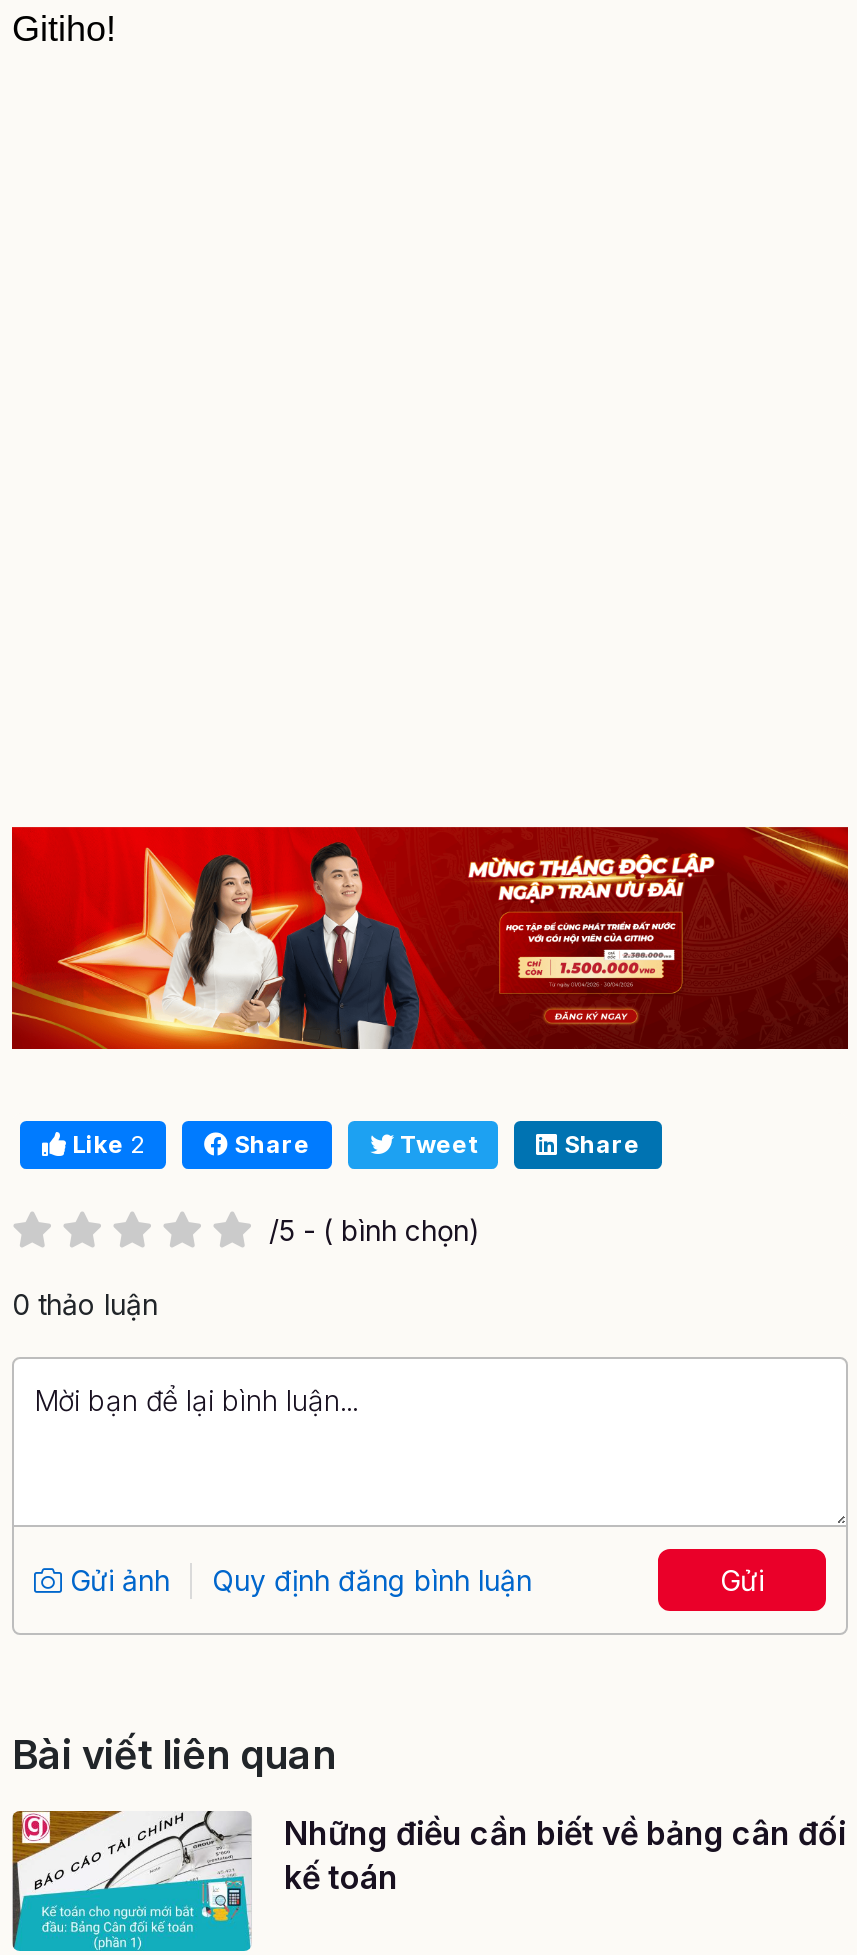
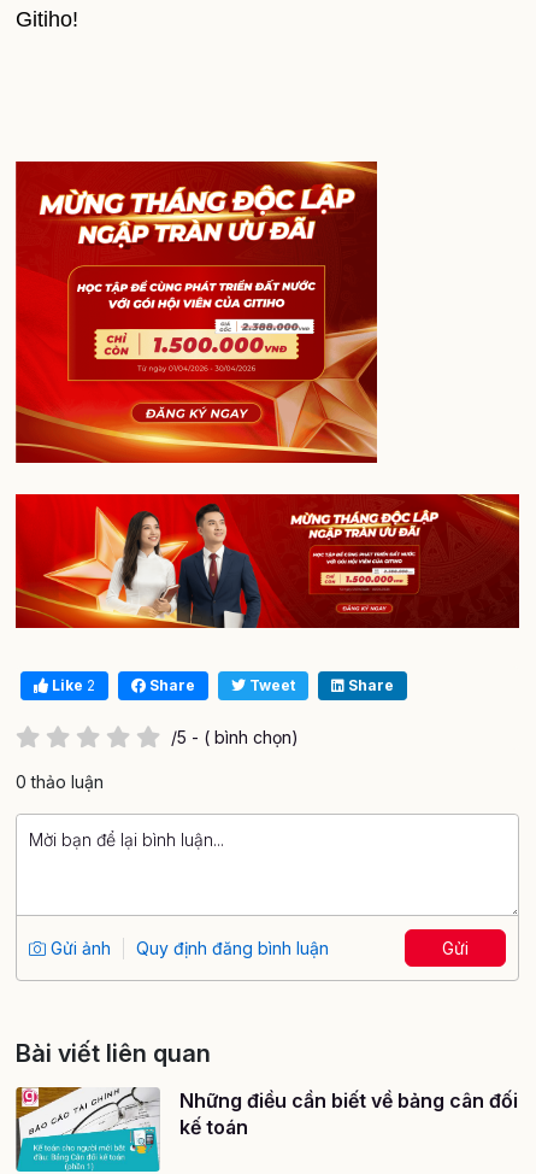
+ [image]
